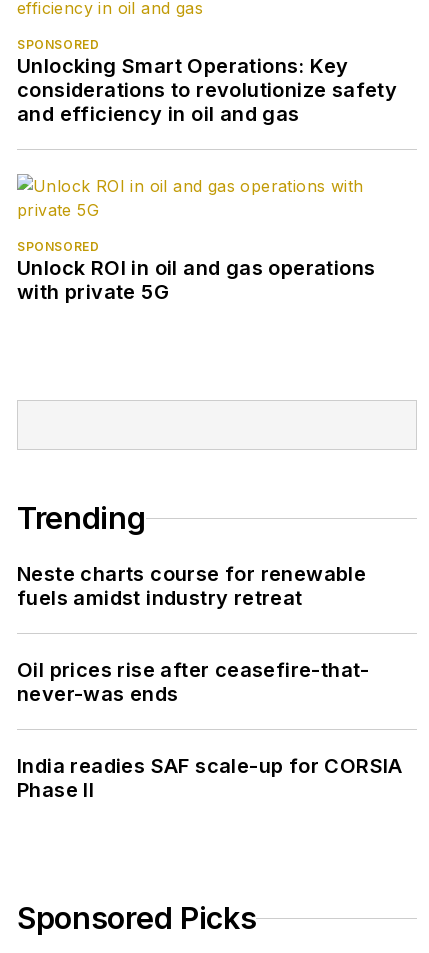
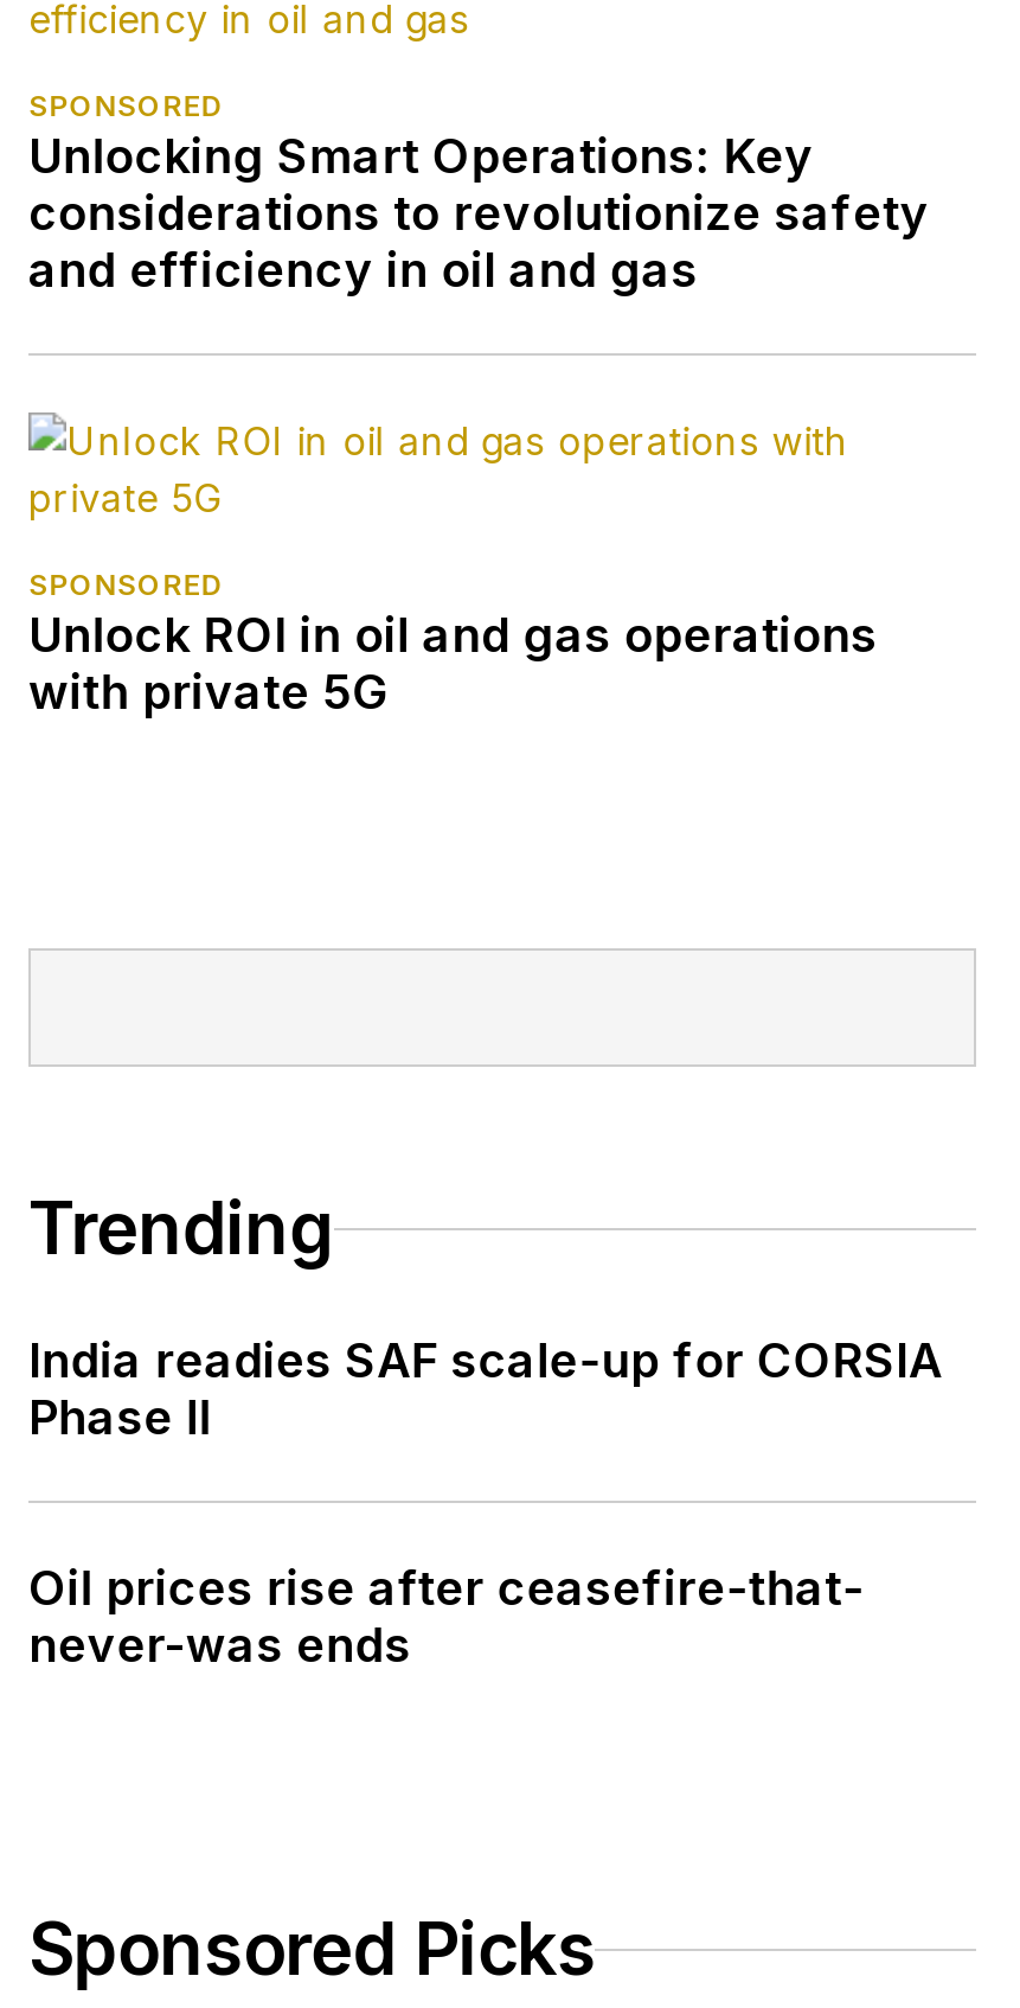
- Neste charts course for renewable
- fuels amidst industry retreat

moved up: India readies SAF scale-up for CORSIA | Phase II
